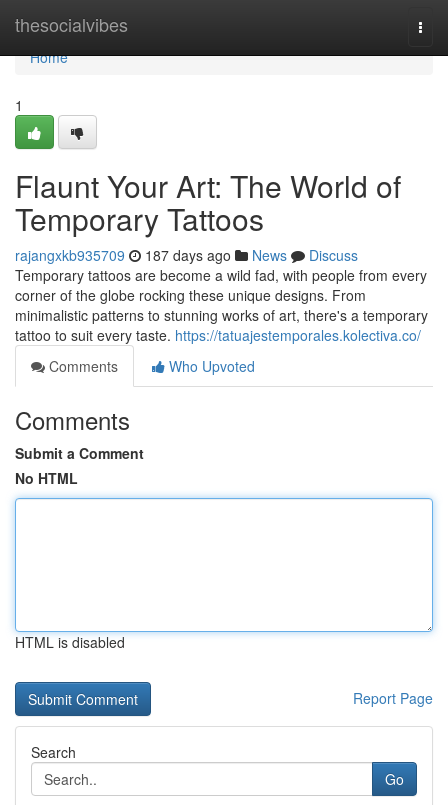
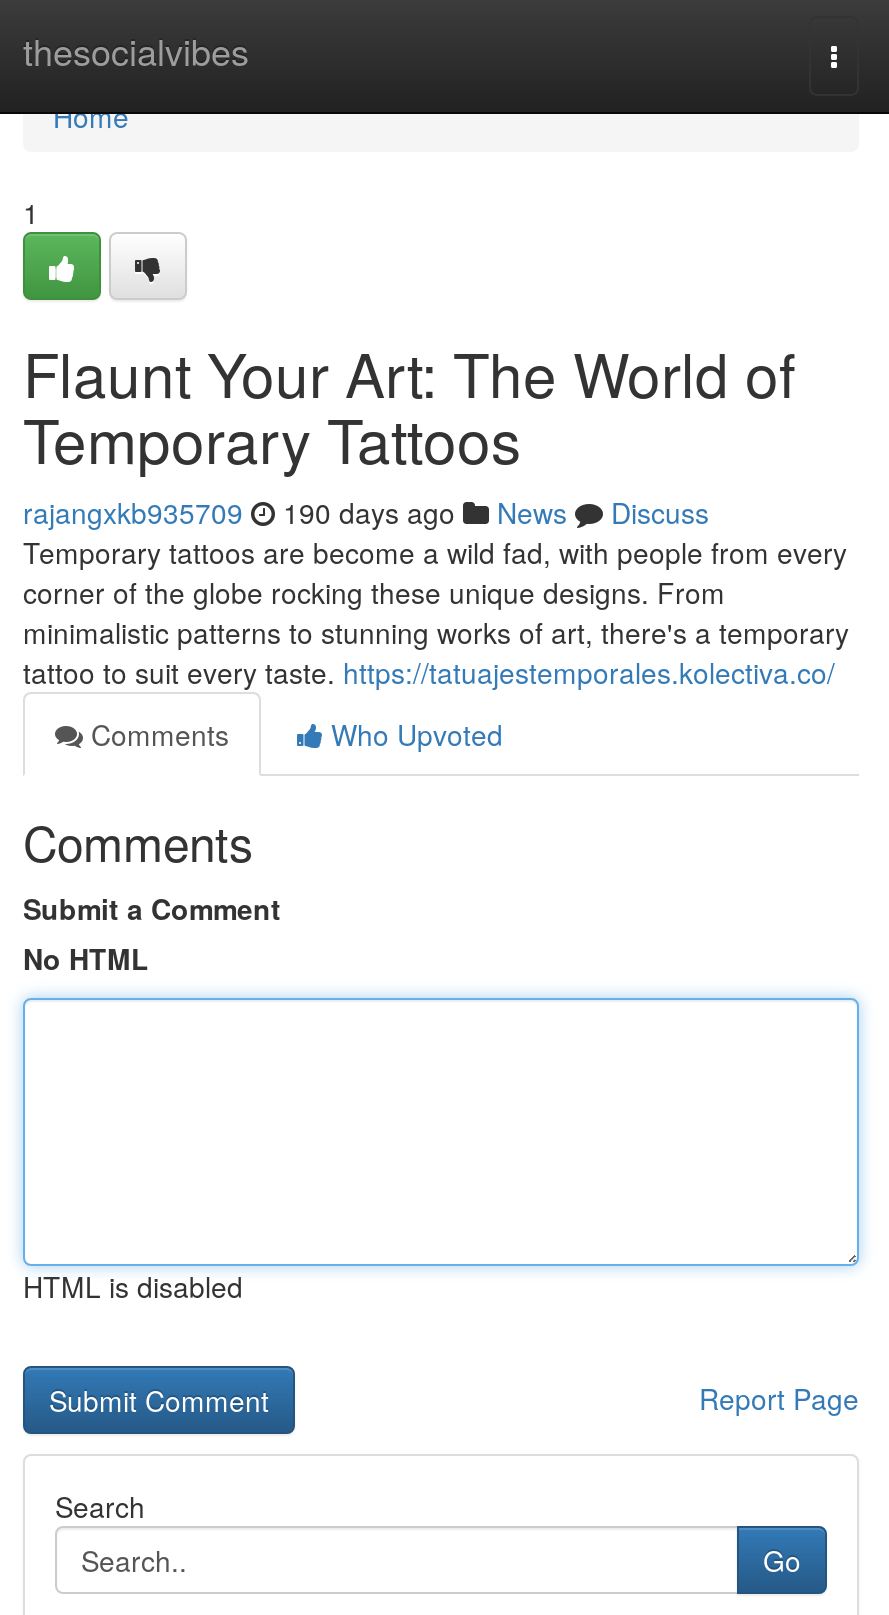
- rajangxkb935709 187 days ago News Discuss
+ rajangxkb935709 190 days ago News Discuss
